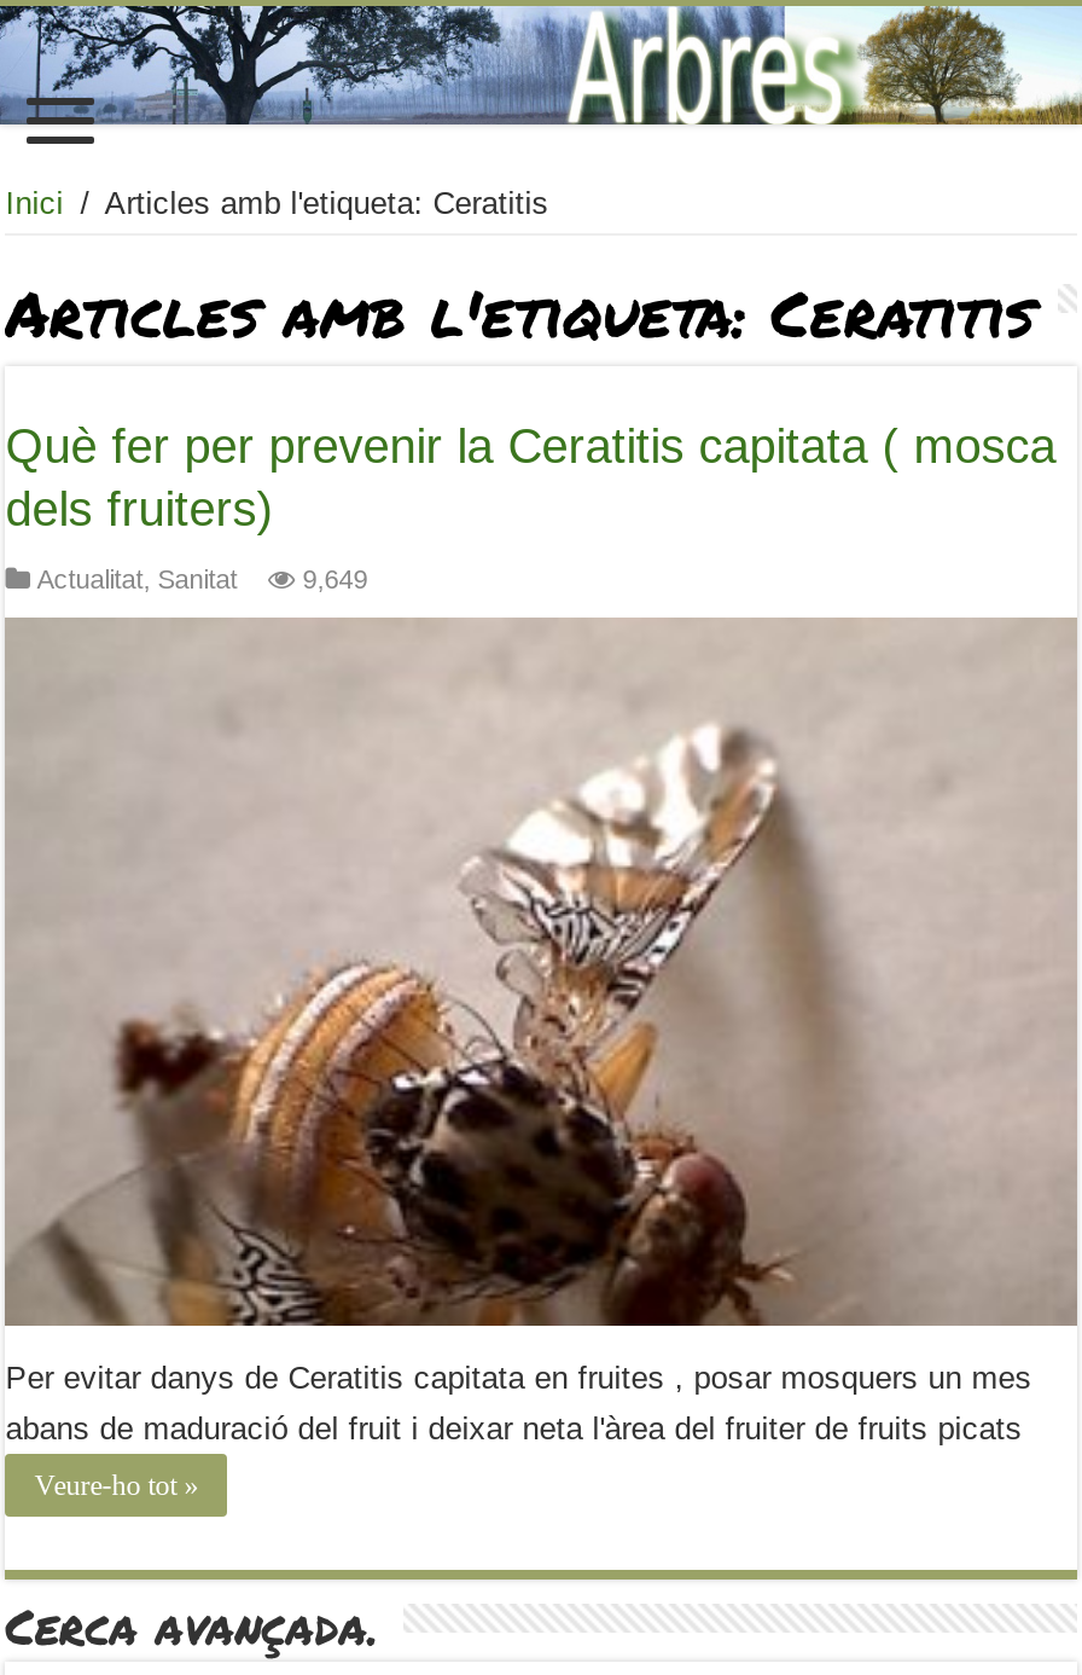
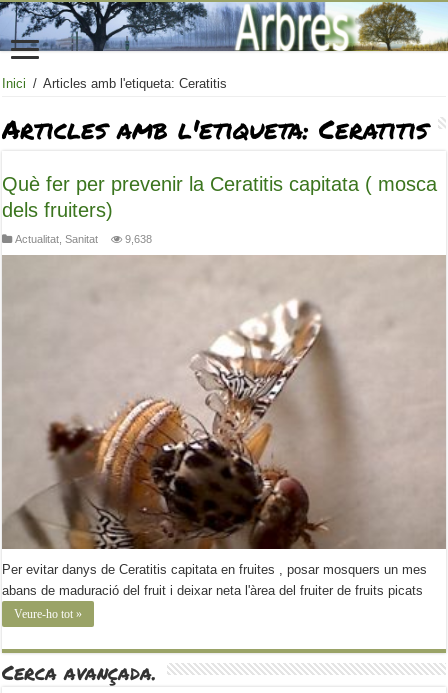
- 9,649
+ 9,638
